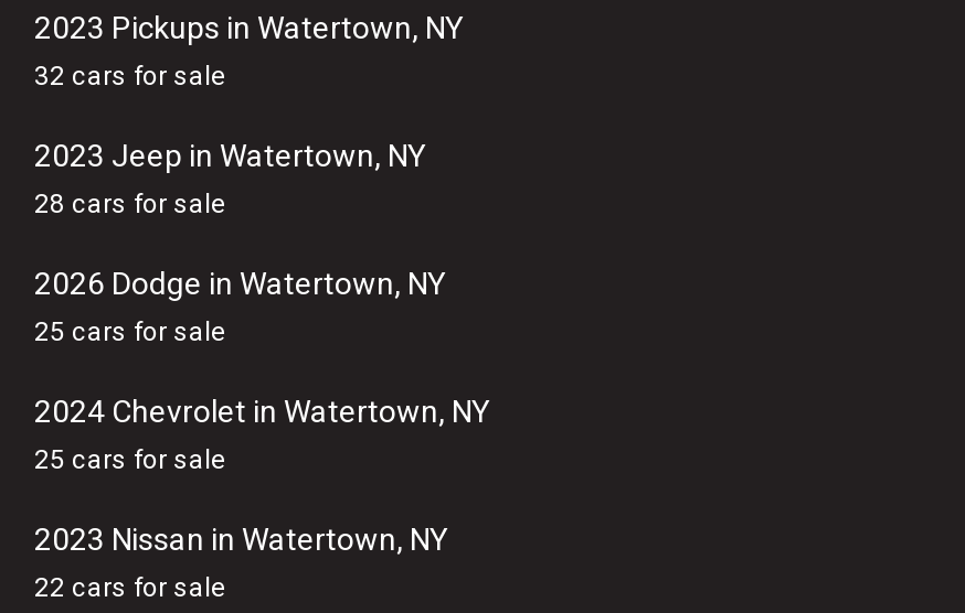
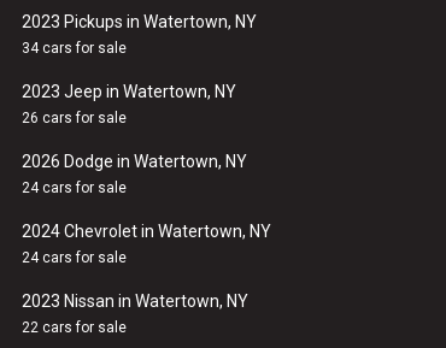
- 32 cars for sale
+ 34 cars for sale

- 28 cars for sale
+ 26 cars for sale

- 25 cars for sale
+ 24 cars for sale

- 25 cars for sale
+ 24 cars for sale
